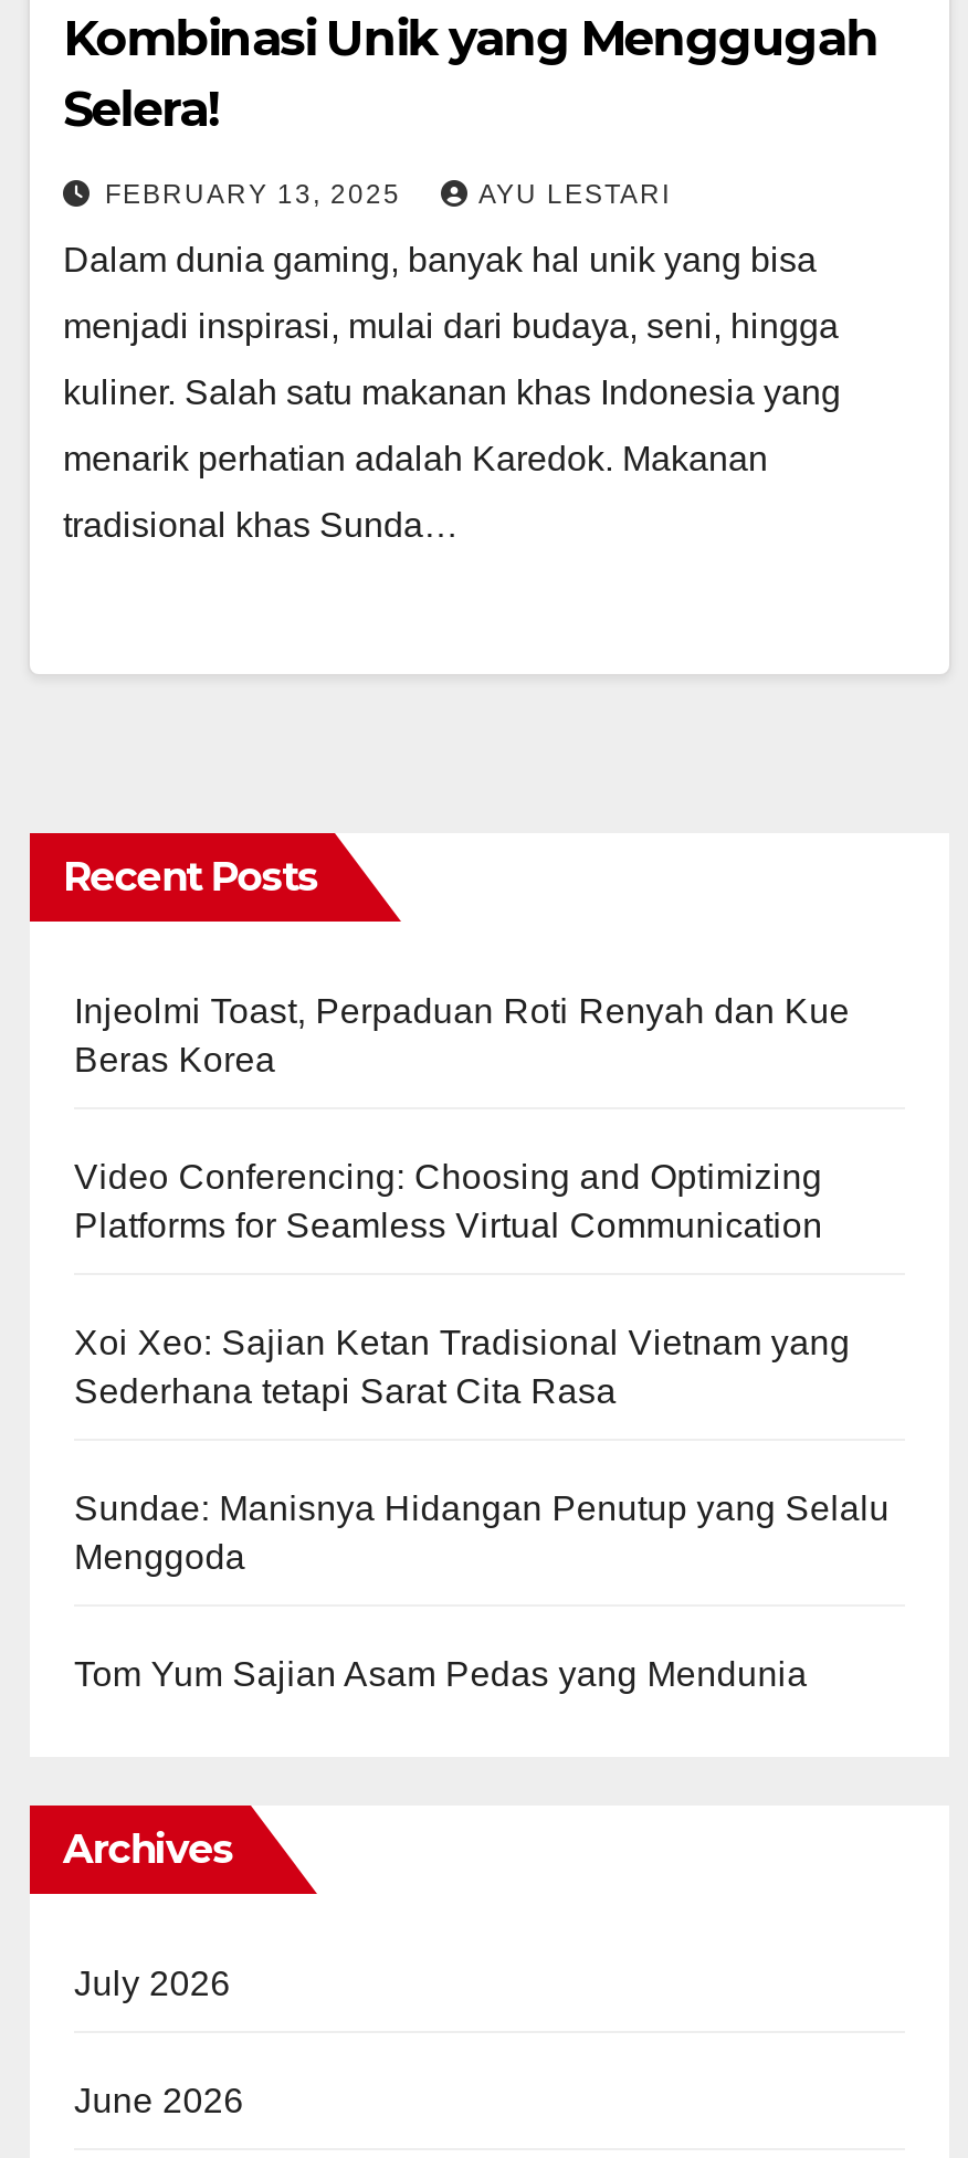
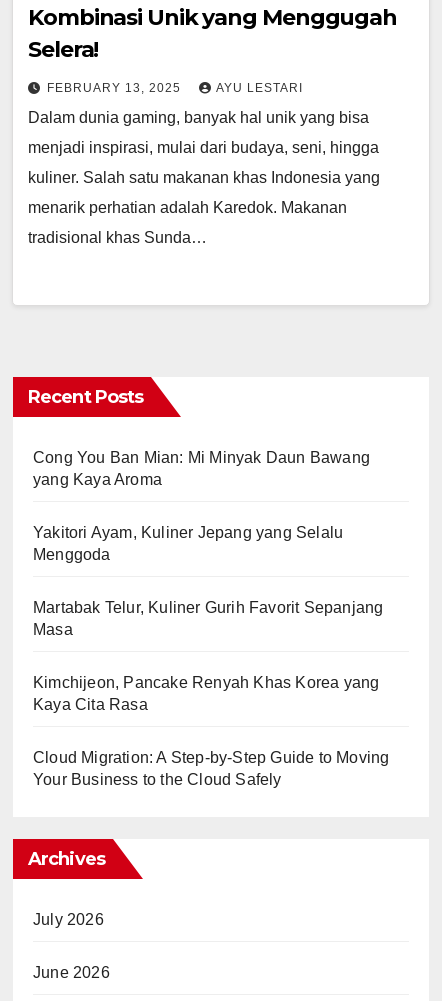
- Injeolmi Toast, Perpaduan Roti Renyah dan Kue
- Beras Korea
- Video Conferencing: Choosing and Optimizing
- Platforms for Seamless Virtual Communication
- Xoi Xeo: Sajian Ketan Tradisional Vietnam yang
- Sederhana tetapi Sarat Cita Rasa
- Sundae: Manisnya Hidangan Penutup yang Selalu
+ Cong You Ban Mian: Mi Minyak Daun Bawang
+ yang Kaya Aroma
+ Yakitori Ayam, Kuliner Jepang yang Selalu

moved up: Menggoda

- Tom Yum Sajian Asam Pedas yang Mendunia
+ Martabak Telur, Kuliner Gurih Favorit Sepanjang
+ Masa
+ Kimchijeon, Pancake Renyah Khas Korea yang
+ Kaya Cita Rasa
+ Cloud Migration: A Step-by-Step Guide to Moving
+ Your Business to the Cloud Safely
